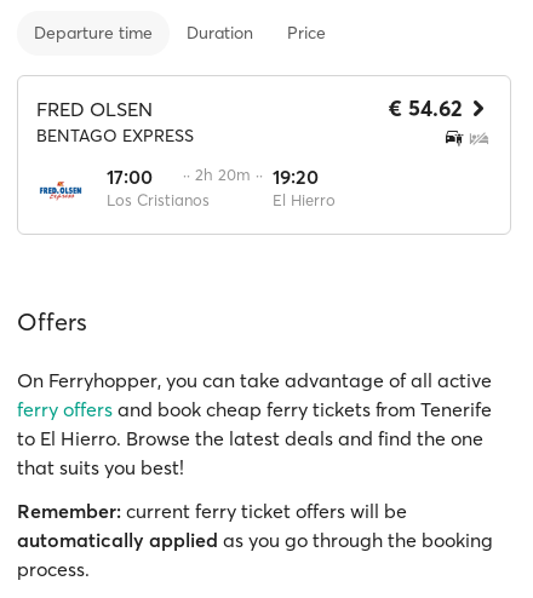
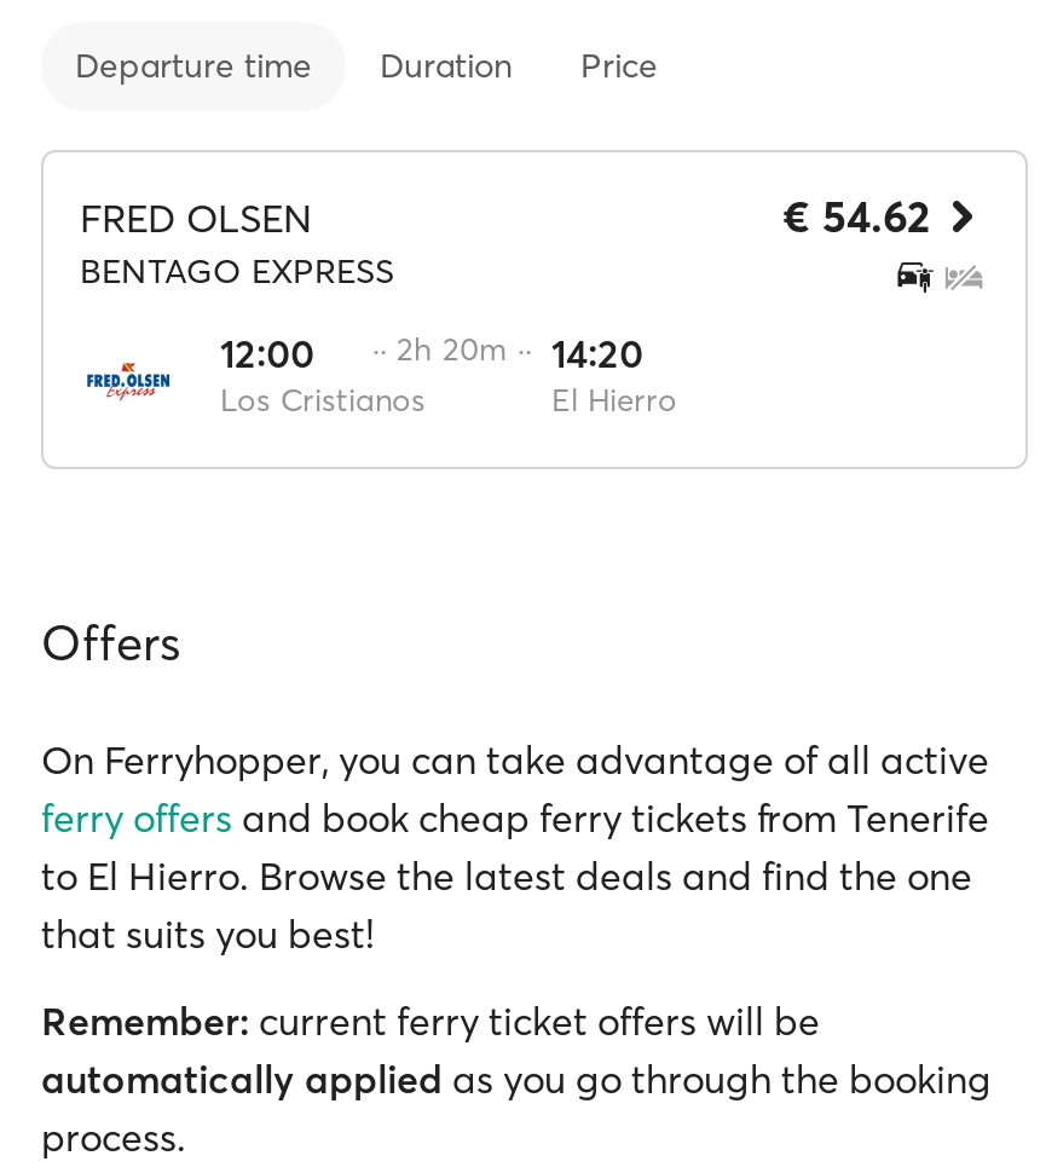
- 17:00
+ 12:00

- ·· 2h 20m ·· 19:20
+ ·· 2h 20m ·· 14:20
